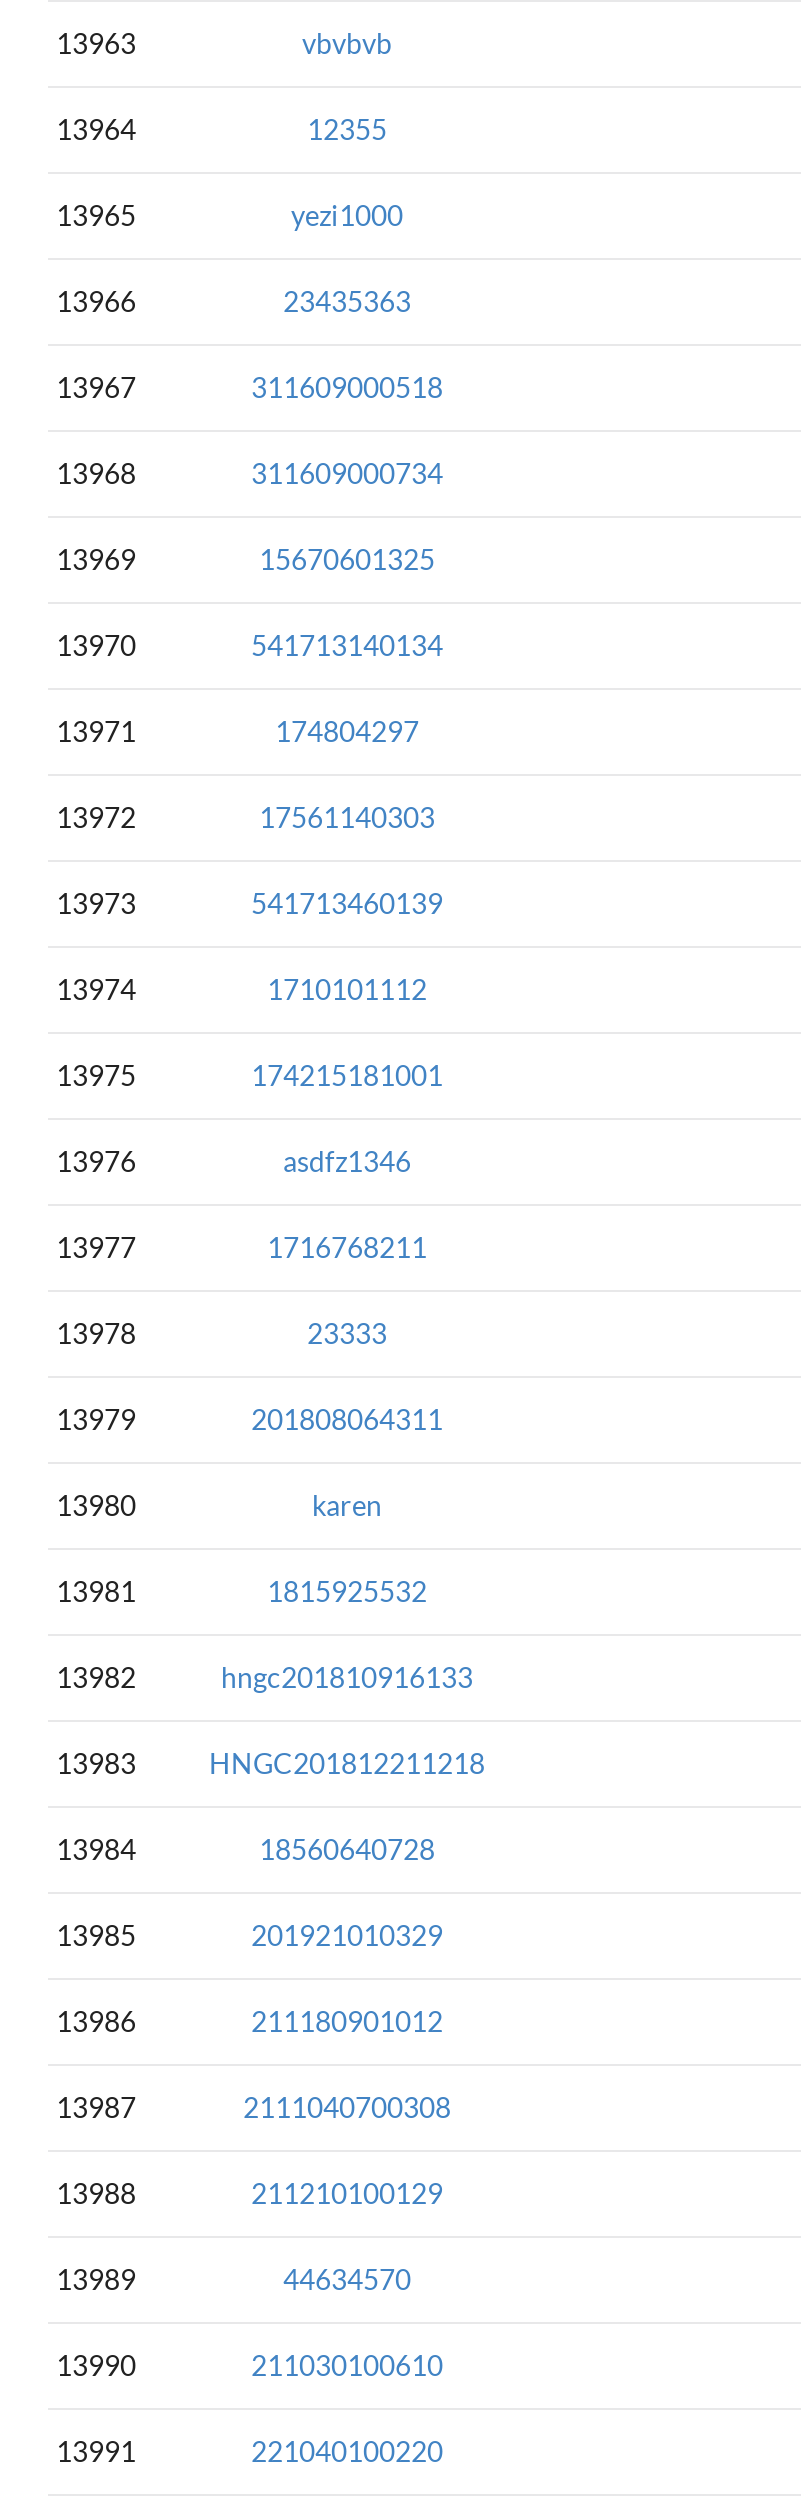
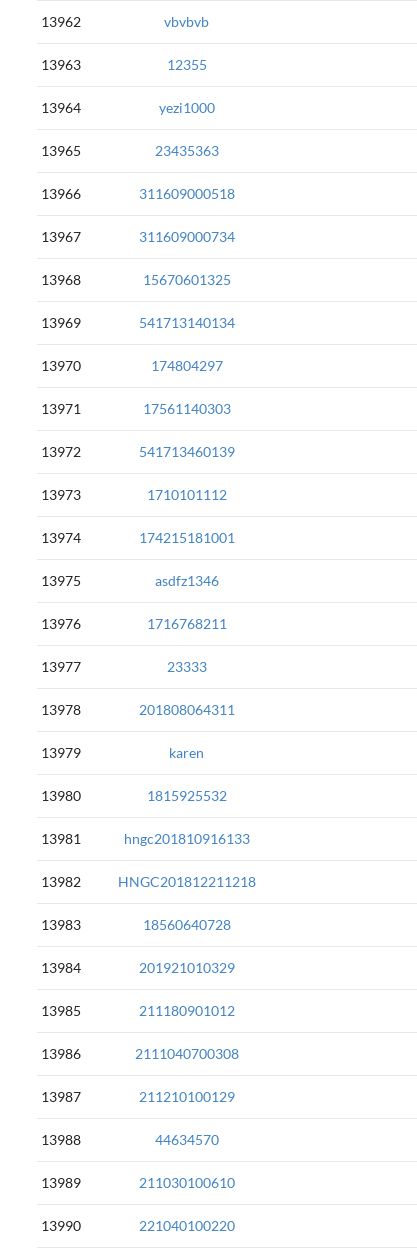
- 13963
+ 13962

- 13964
+ 13963

- 13965
+ 13964

- 13966
+ 13965

- 13967
+ 13966

- 13968
+ 13967

- 13969
+ 13968

- 13970
+ 13969

- 13971
+ 13970

- 13972
+ 13971

- 13973
+ 13972

- 13974
+ 13973

- 13975
+ 13974

- 13976
+ 13975

- 13977
+ 13976

- 13978
+ 13977

- 13979
+ 13978

- 13980
+ 13979

- 13981
+ 13980

- 13982
+ 13981

- 13983
+ 13982

- 13984
+ 13983

- 13985
+ 13984

- 13986
+ 13985

- 13987
+ 13986

- 13988
+ 13987

- 13989
+ 13988

- 13990
+ 13989

- 13991
+ 13990
